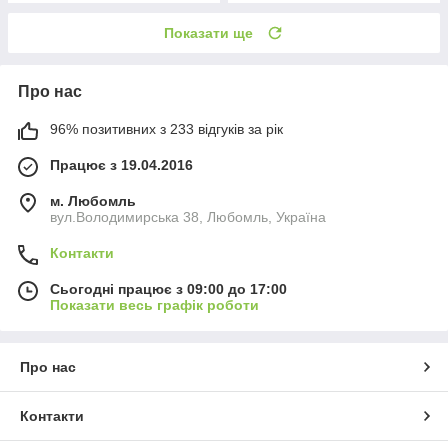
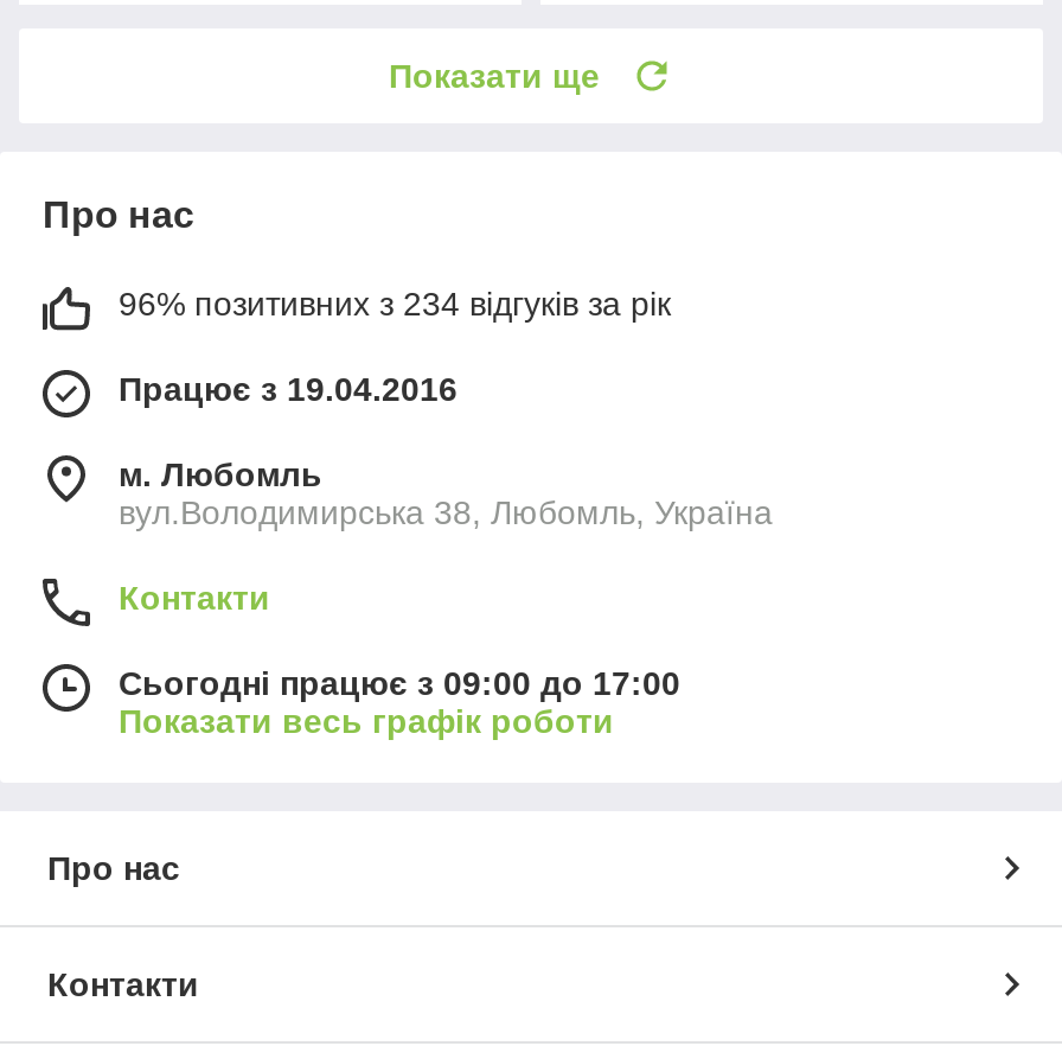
- 96% позитивних з 233 відгуків за рік
+ 96% позитивних з 234 відгуків за рік
